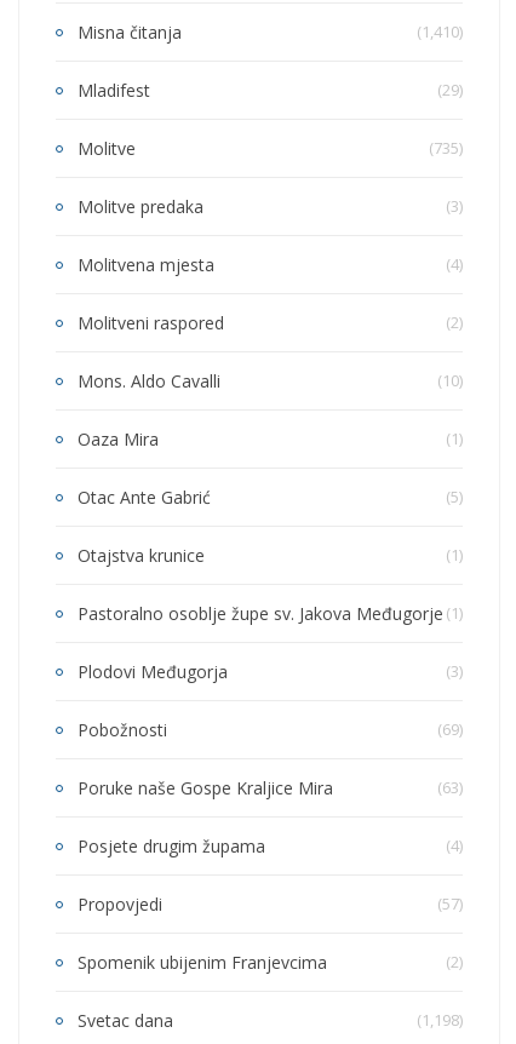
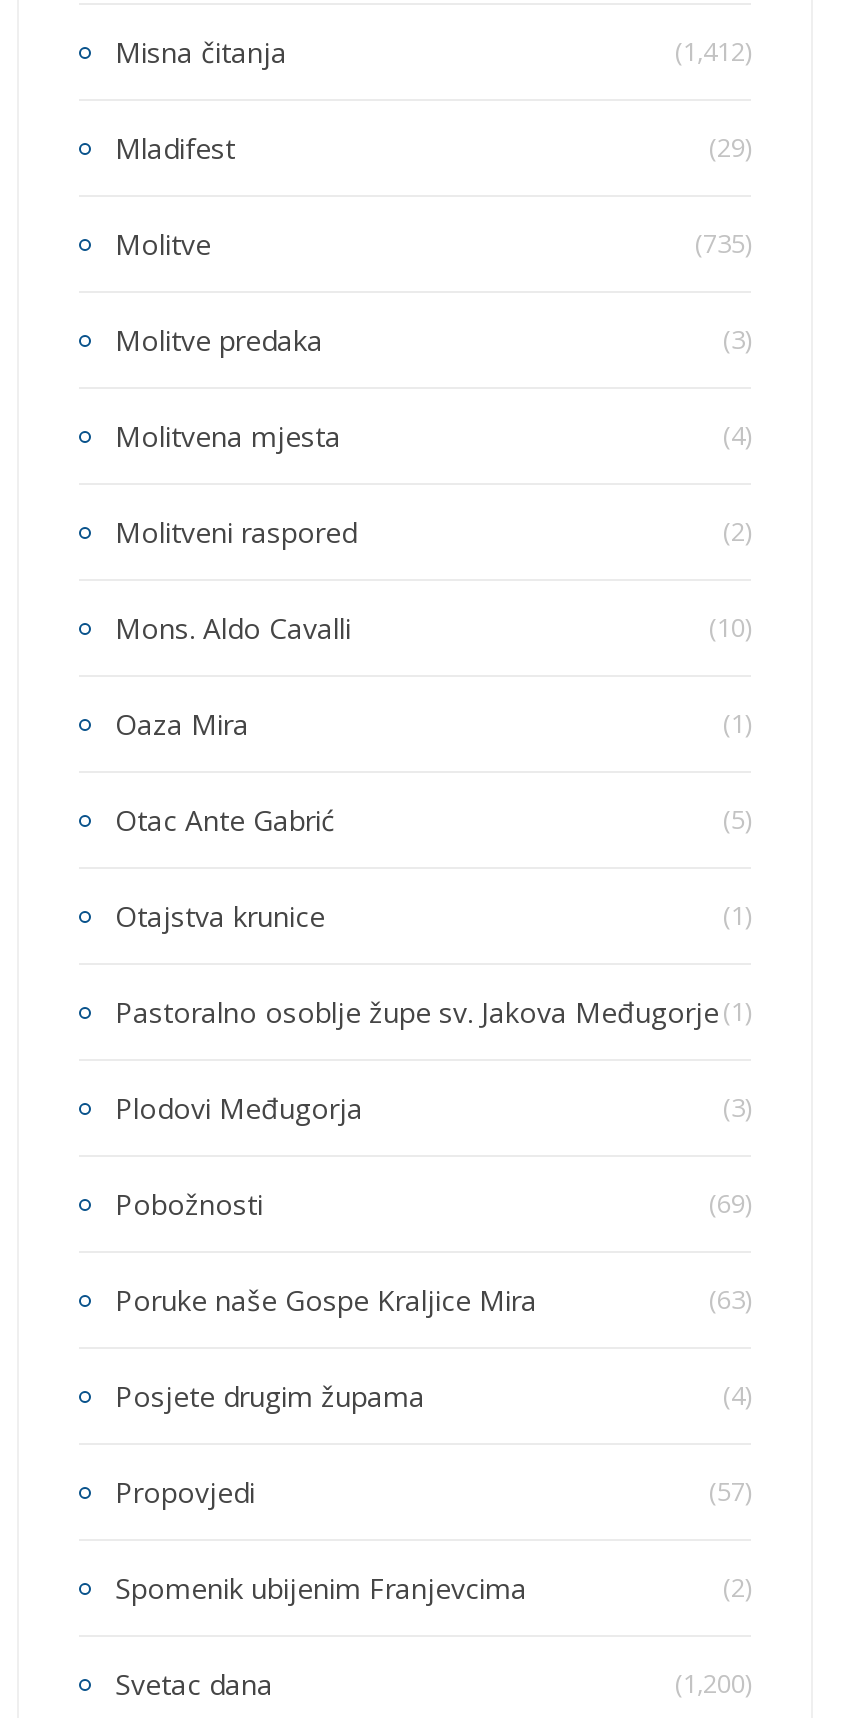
- (1,410)
+ (1,412)

- (1,198)
+ (1,200)
